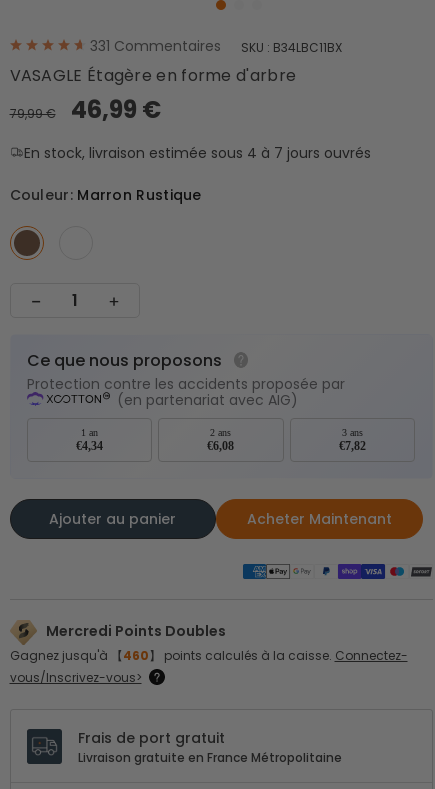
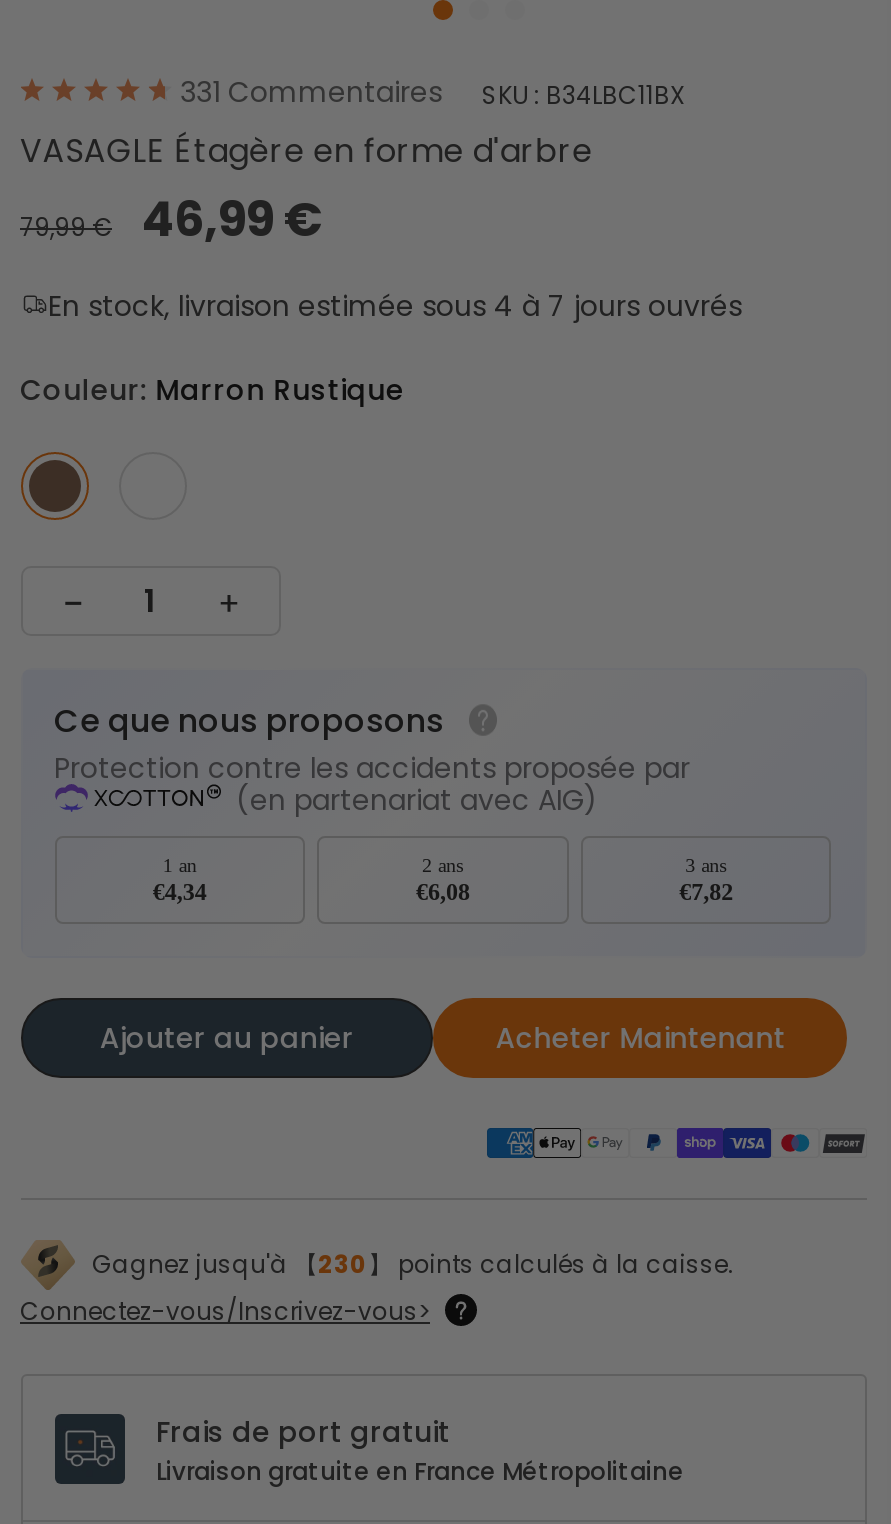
- Mercredi Points Doubles
- Gagnez jusqu'à 【460】 points calculés à la caisse. Connectez-
- vous/Inscrivez-vous>
+ Gagnez jusqu'à 【230】 points calculés à la caisse.
+ Connectez-vous/Inscrivez-vous>
